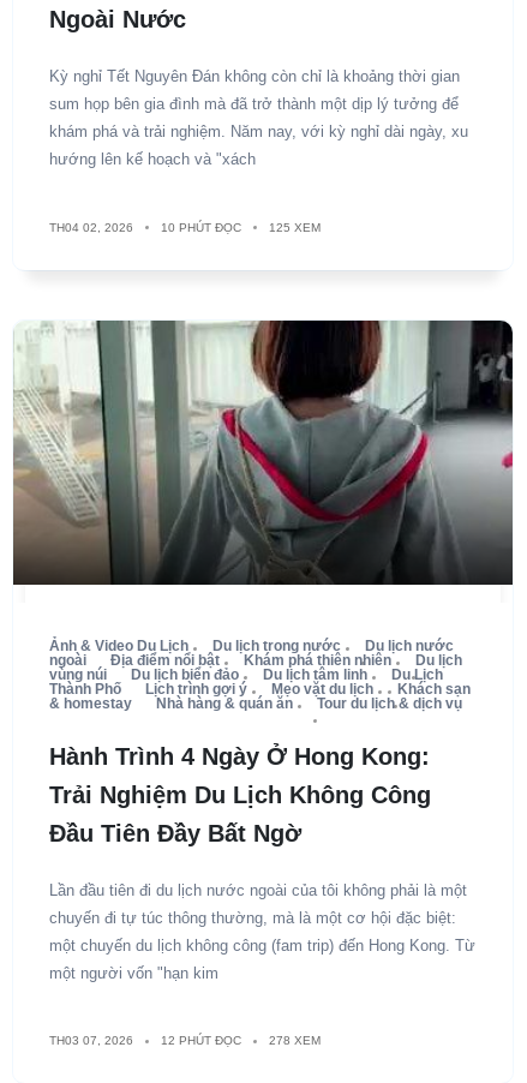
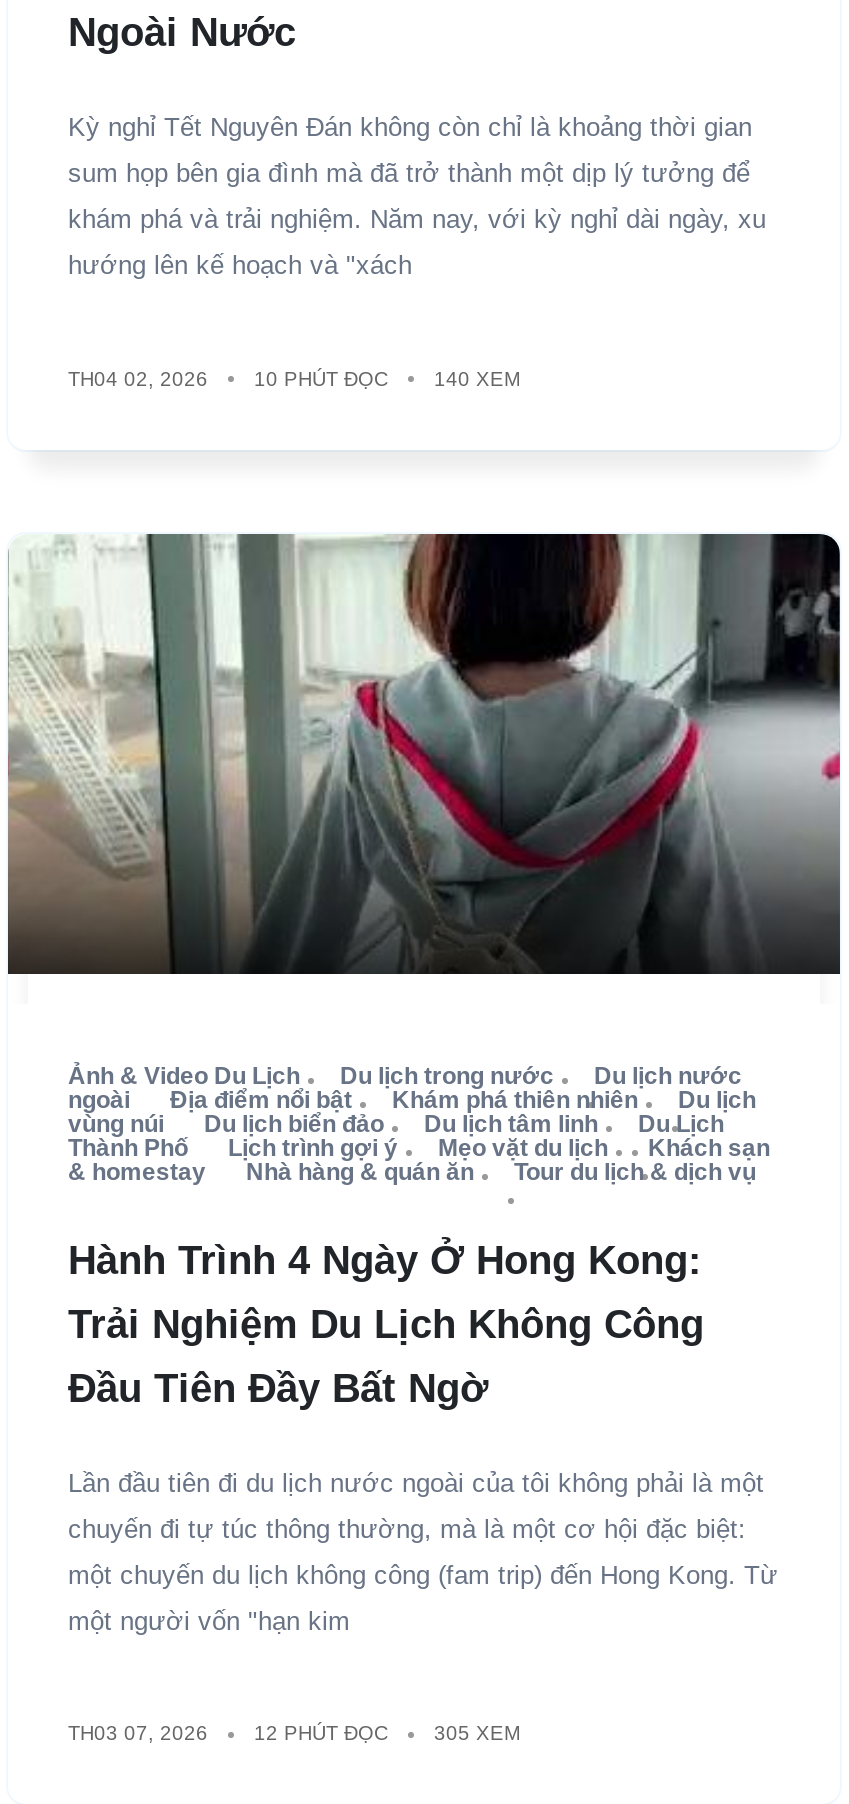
- 125 XEM
+ 140 XEM

- 278 XEM
+ 305 XEM
